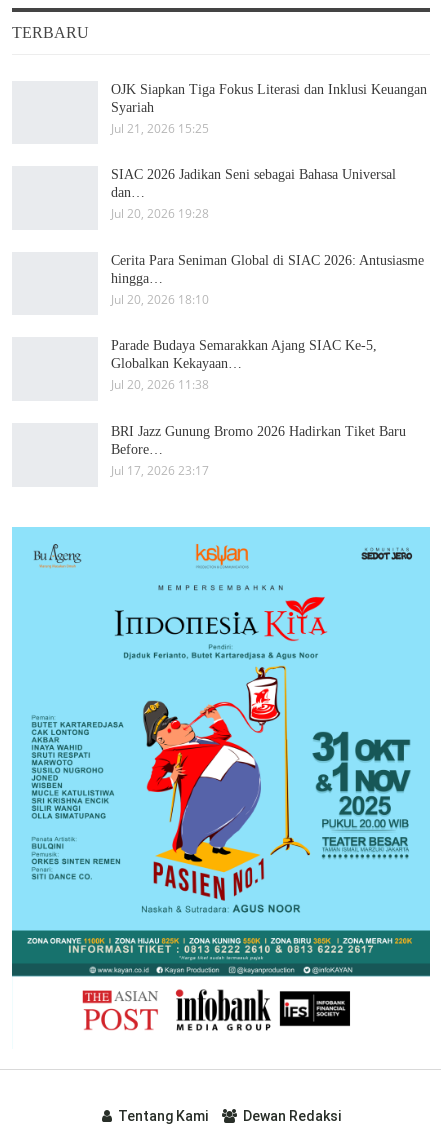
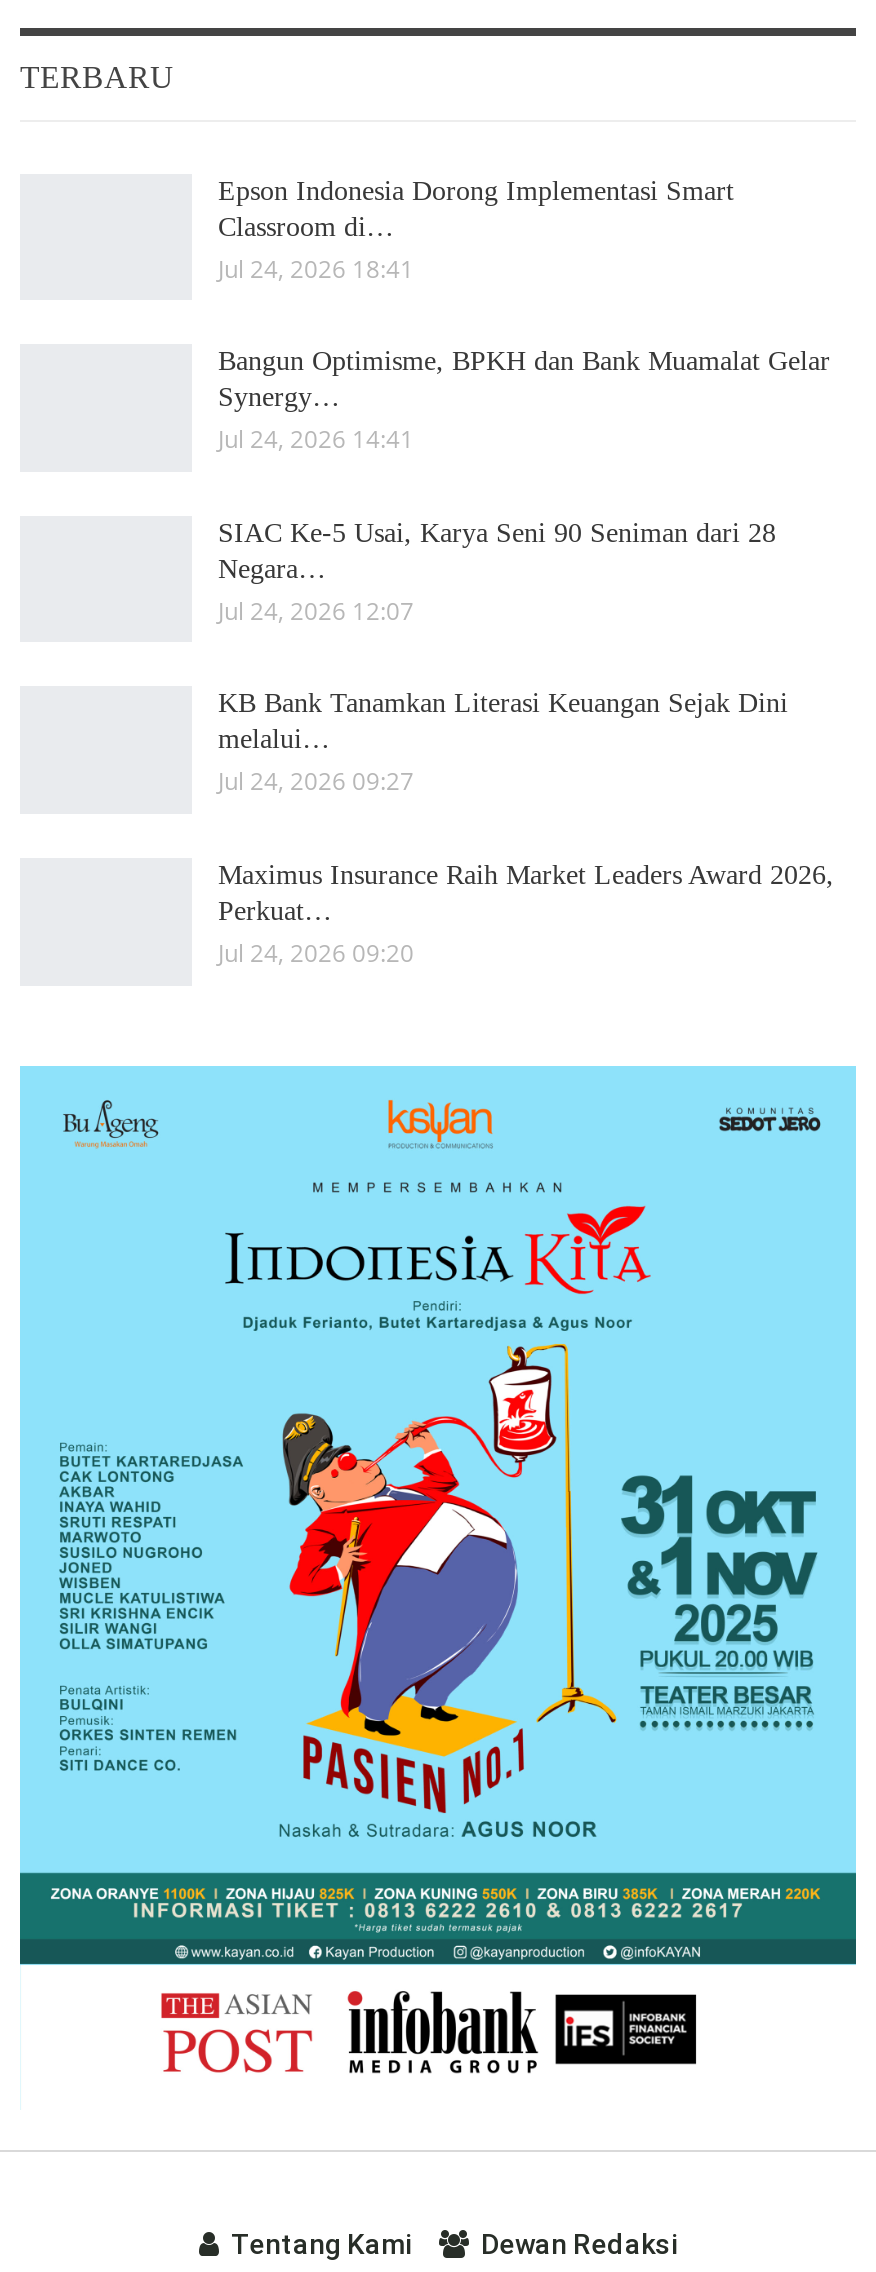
- OJK Siapkan Tiga Fokus Literasi dan Inklusi Keuangan
- Syariah
- Jul 21, 2026 15:25
+ Epson Indonesia Dorong Implementasi Smart
+ Classroom di…
+ Jul 24, 2026 18:41

- SIAC 2026 Jadikan Seni sebagai Bahasa Universal
- dan…
- Jul 20, 2026 19:28
+ Bangun Optimisme, BPKH dan Bank Muamalat Gelar
+ Synergy…
+ Jul 24, 2026 14:41

- Cerita Para Seniman Global di SIAC 2026: Antusiasme
- hingga…
- Jul 20, 2026 18:10
+ SIAC Ke-5 Usai, Karya Seni 90 Seniman dari 28
+ Negara…
+ Jul 24, 2026 12:07

- Parade Budaya Semarakkan Ajang SIAC Ke-5,
- Globalkan Kekayaan…
- Jul 20, 2026 11:38
+ KB Bank Tanamkan Literasi Keuangan Sejak Dini
+ melalui…
+ Jul 24, 2026 09:27

- BRI Jazz Gunung Bromo 2026 Hadirkan Tiket Baru
- Before…
- Jul 17, 2026 23:17
+ Maximus Insurance Raih Market Leaders Award 2026,
+ Perkuat…
+ Jul 24, 2026 09:20
